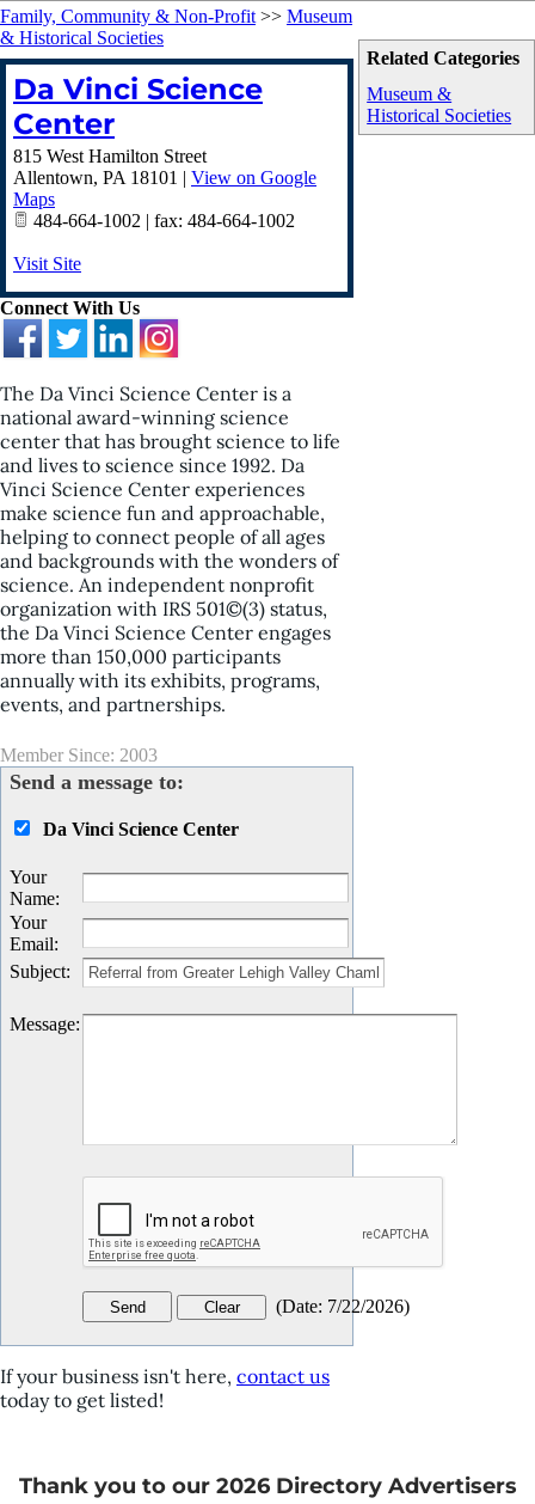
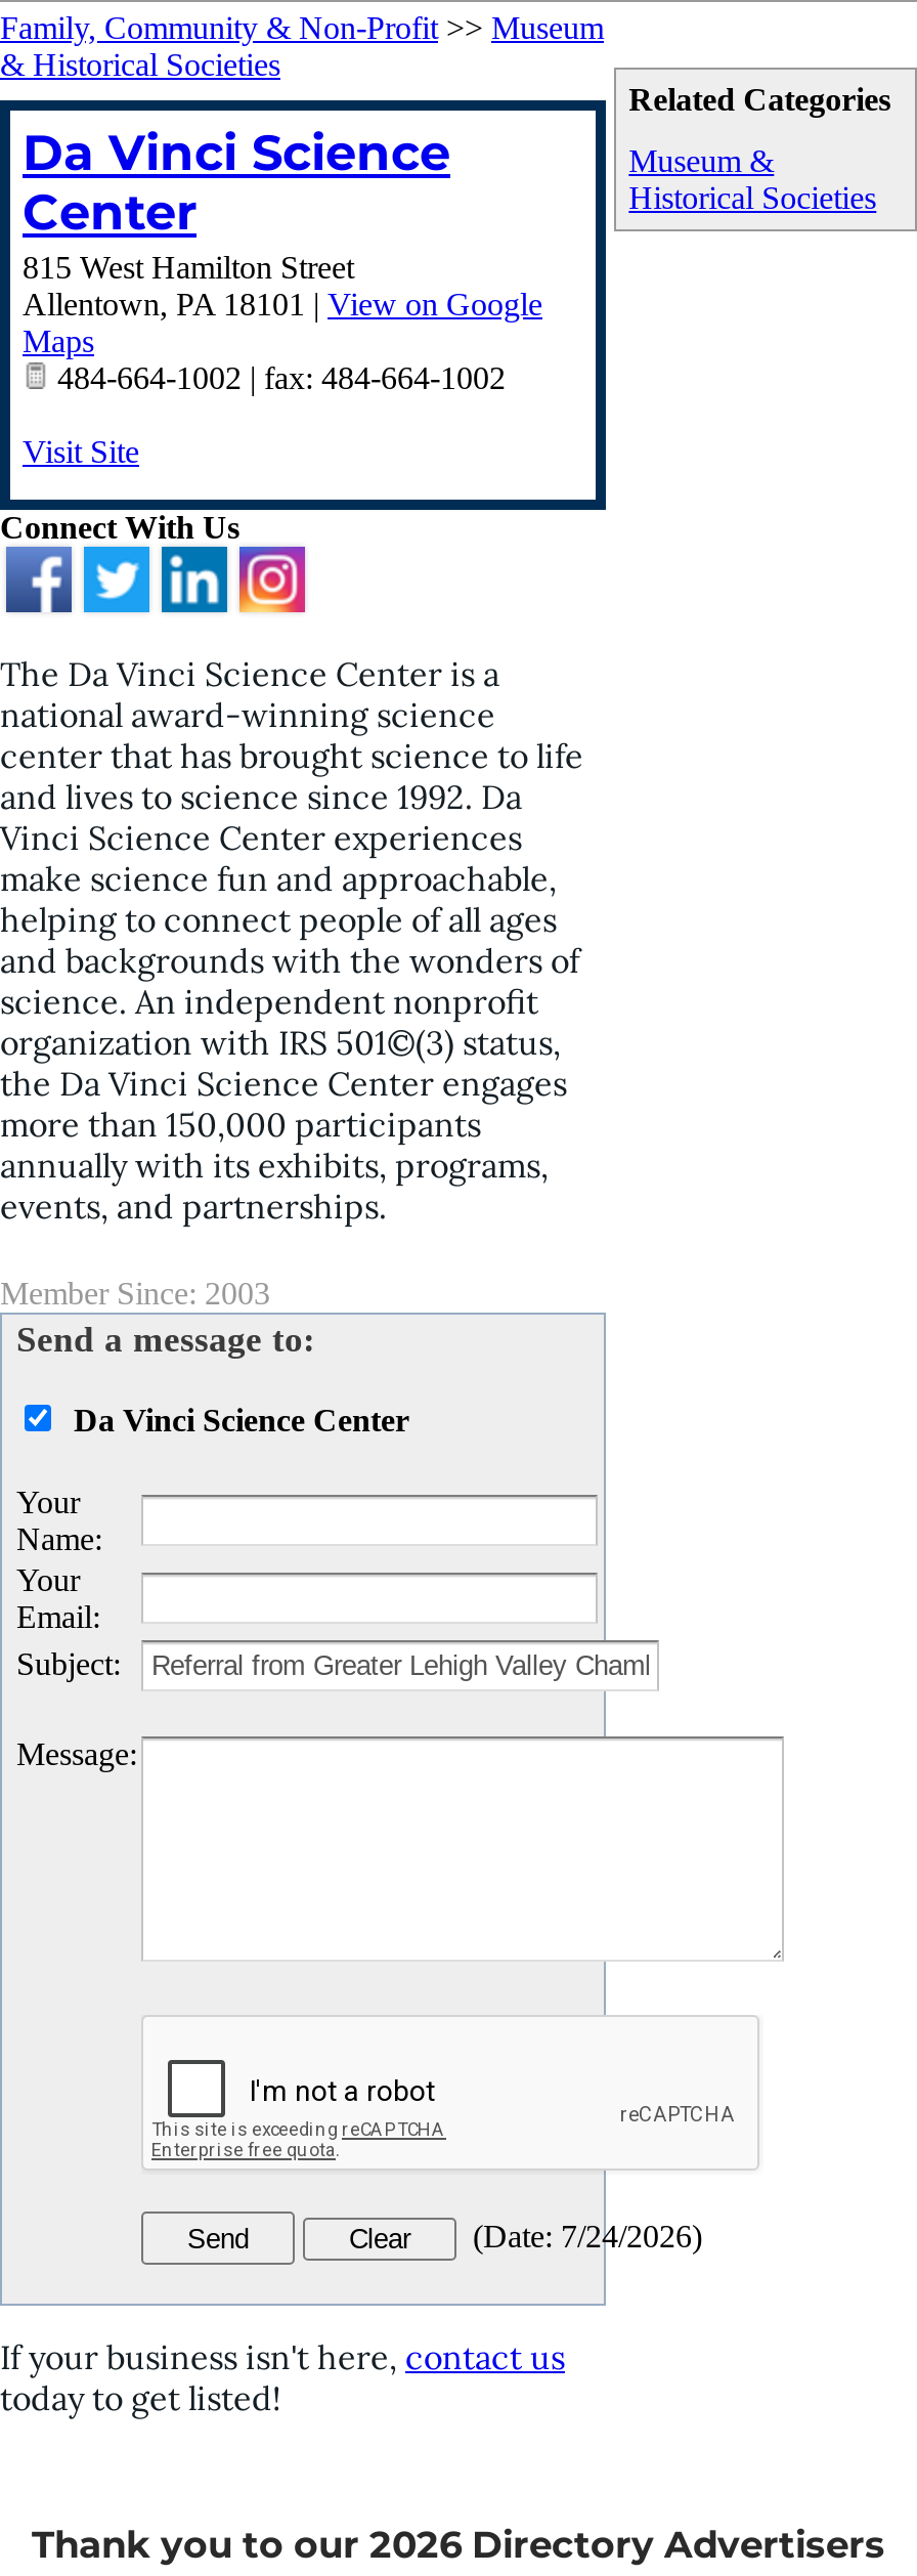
- (Date: 7/22/2026)
+ (Date: 7/24/2026)
